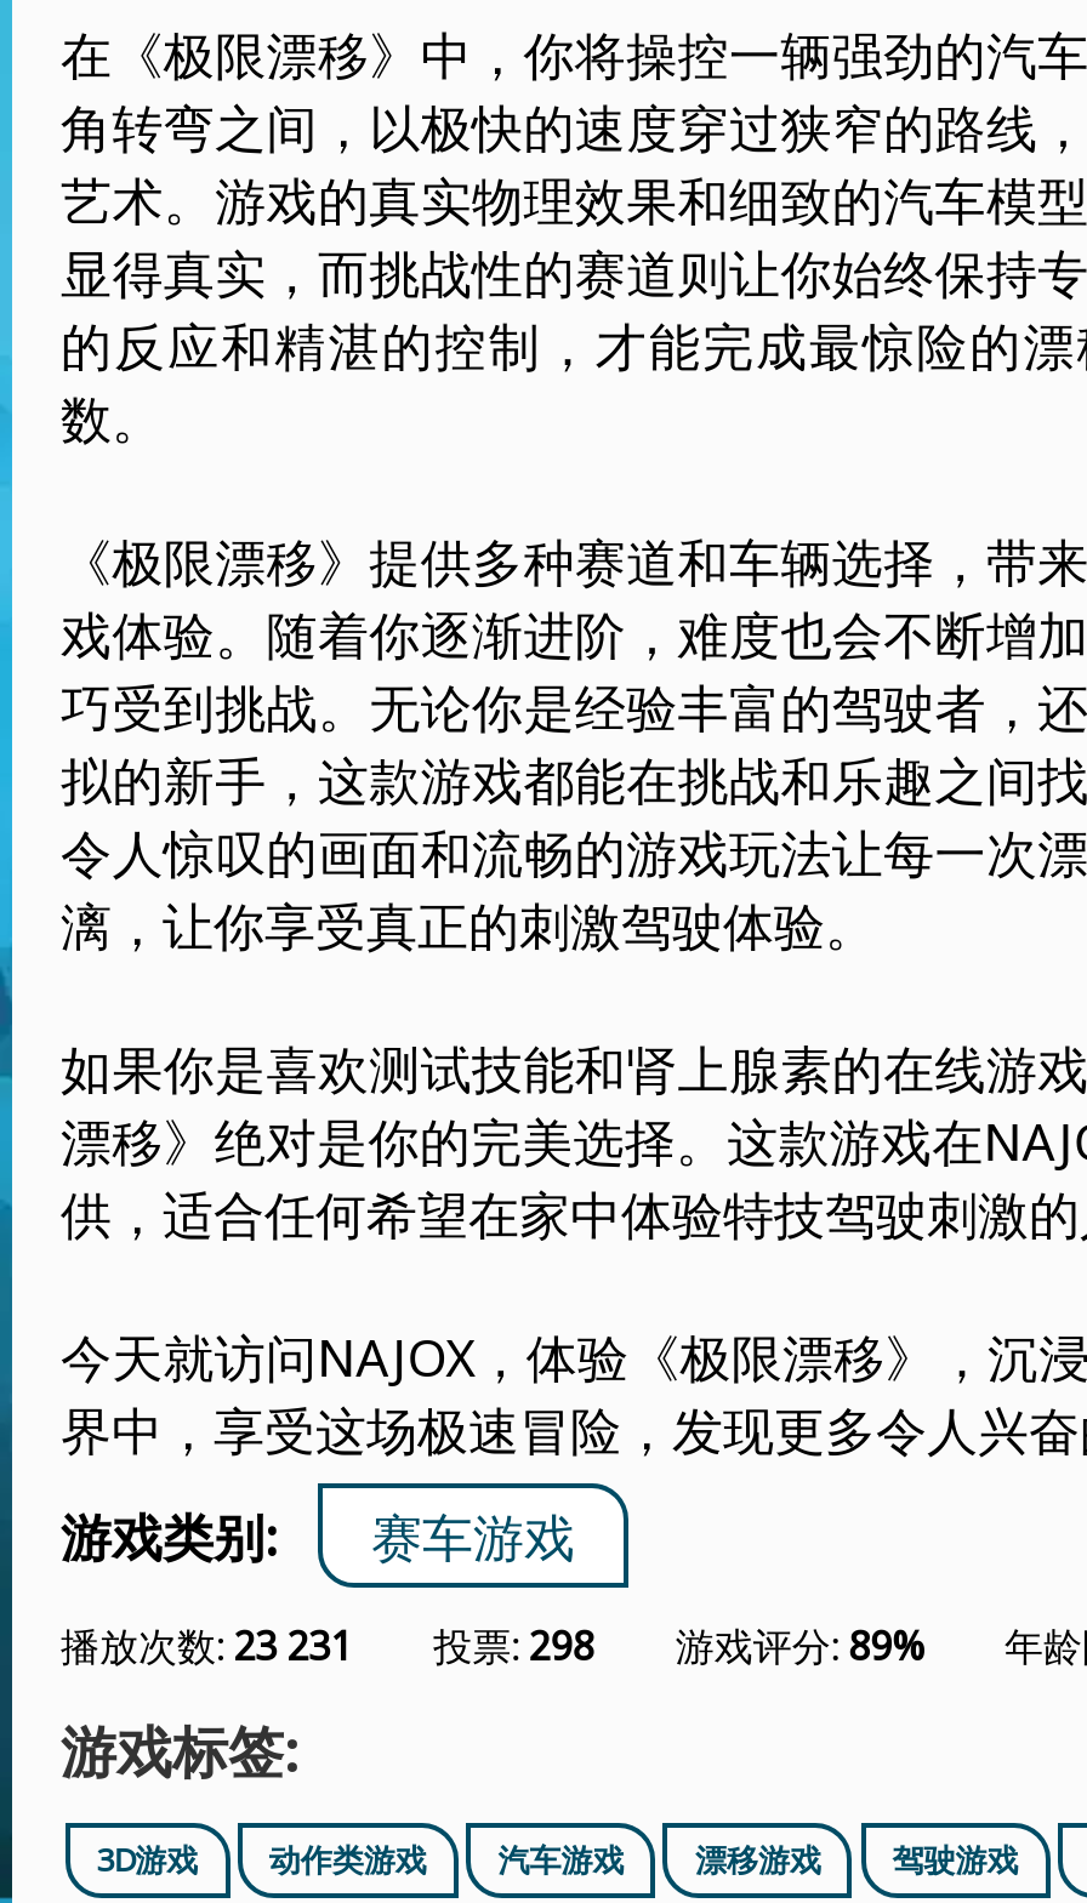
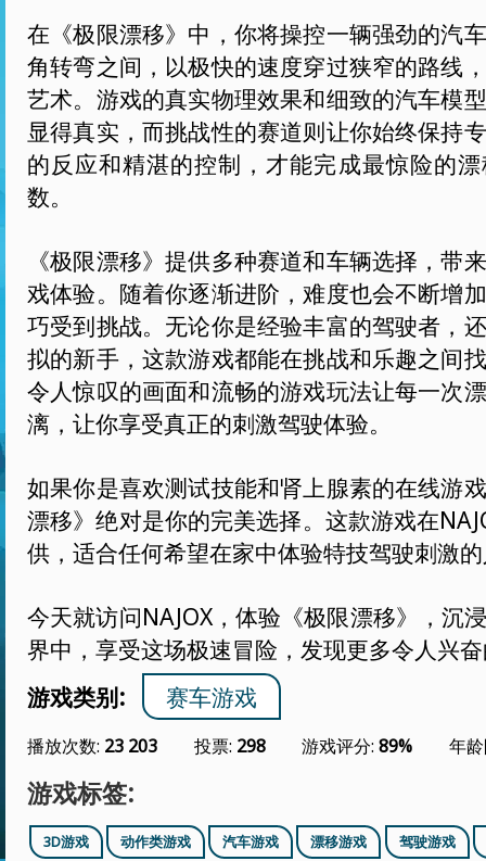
- 播放次数: 23 231
+ 播放次数: 23 203
